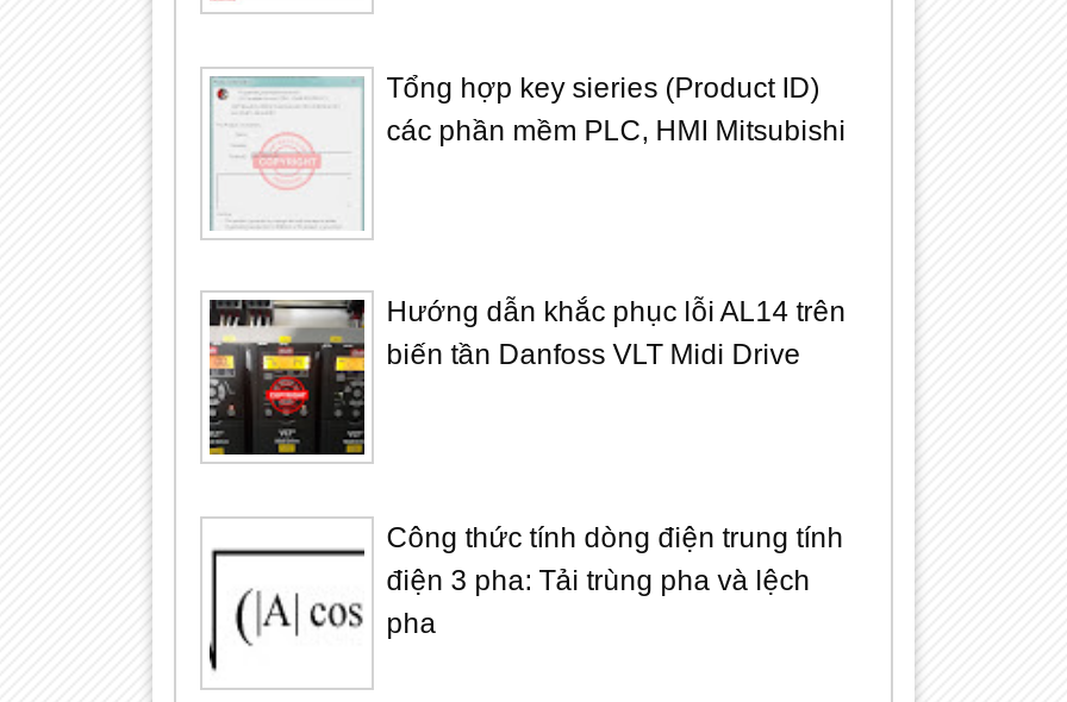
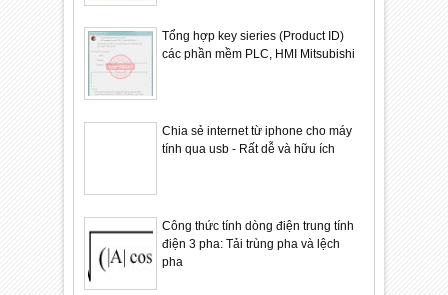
- [image]

- Hướng dẫn khắc phục lỗi AL14 trên
- biến tần Danfoss VLT Midi Drive
+ Chia sẻ internet từ iphone cho máy
+ tính qua usb - Rất dễ và hữu ích
